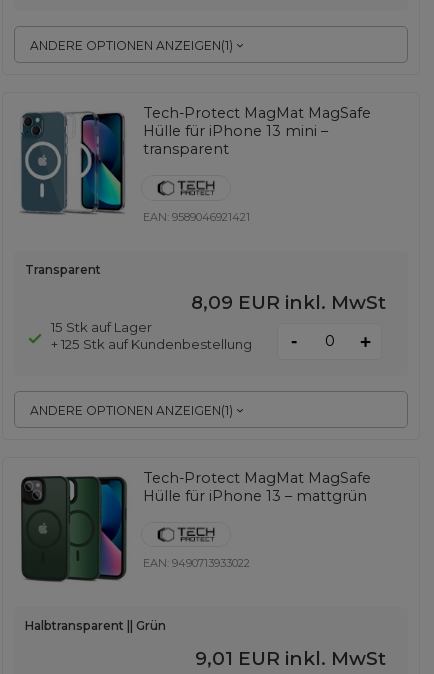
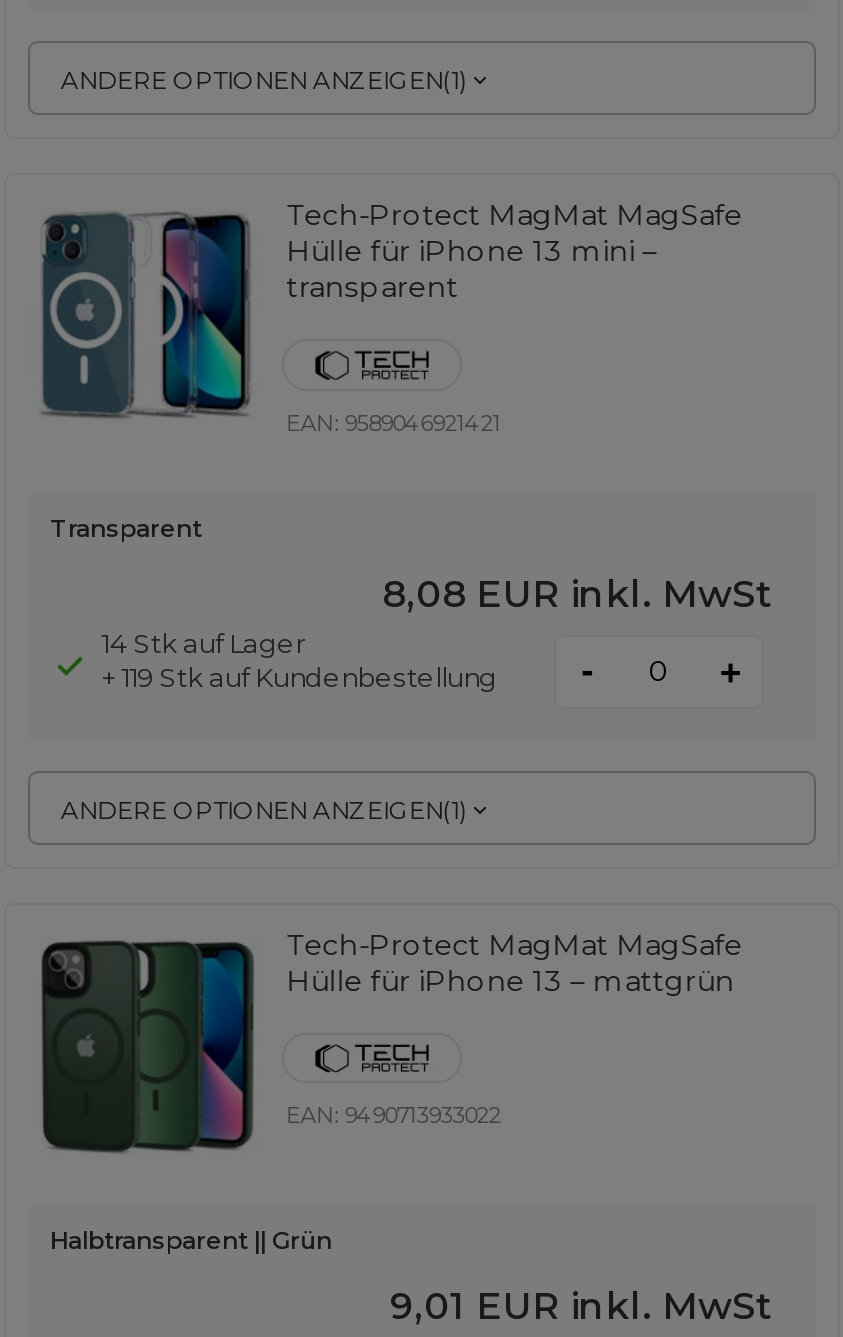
- 8,09 EUR inkl. MwSt
+ 8,08 EUR inkl. MwSt

- 15 Stk auf Lager
+ 14 Stk auf Lager

- + 125 Stk auf Kundenbestellung
+ + 119 Stk auf Kundenbestellung
